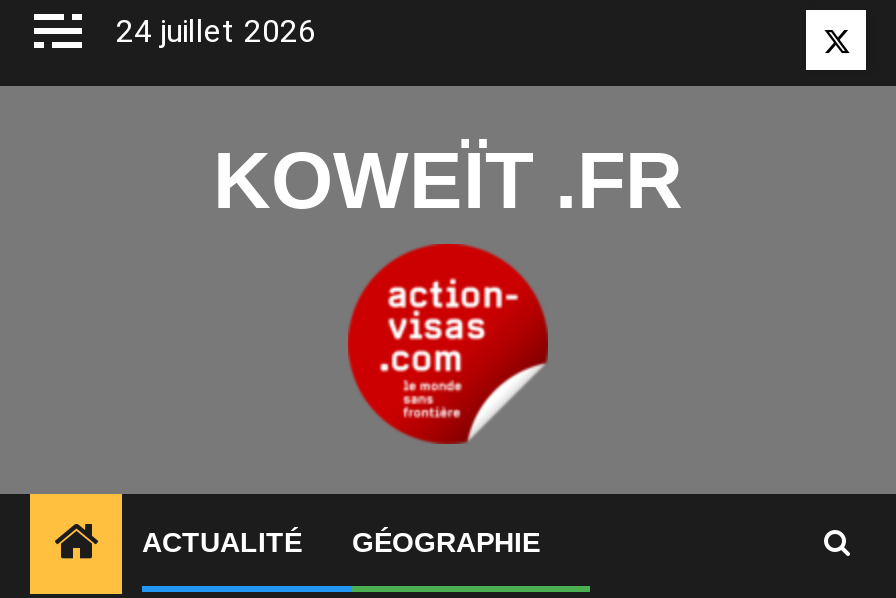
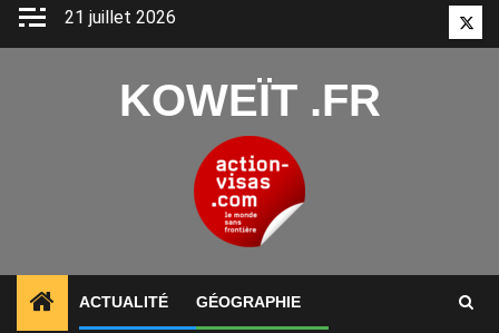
- 24 juillet 2026
+ 21 juillet 2026
